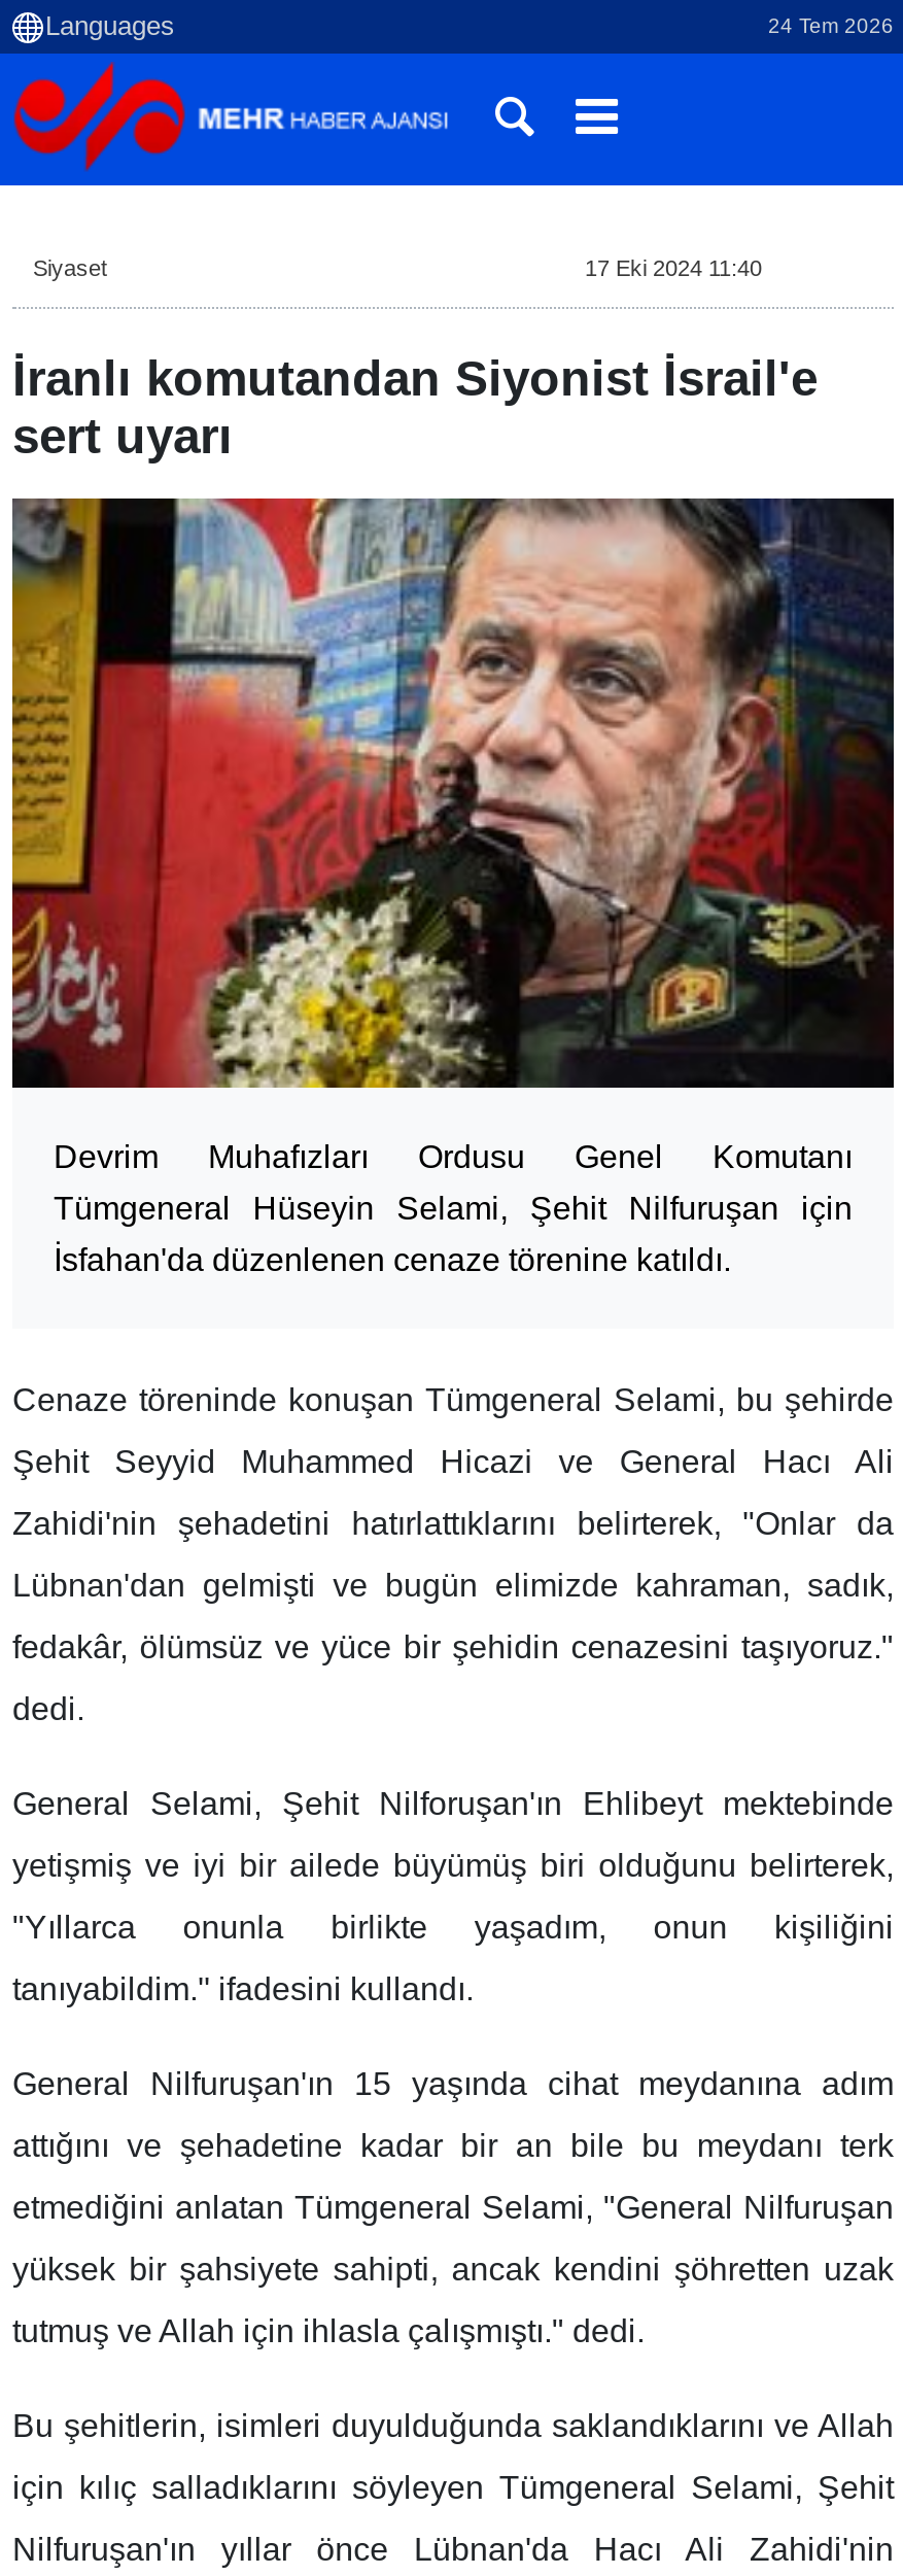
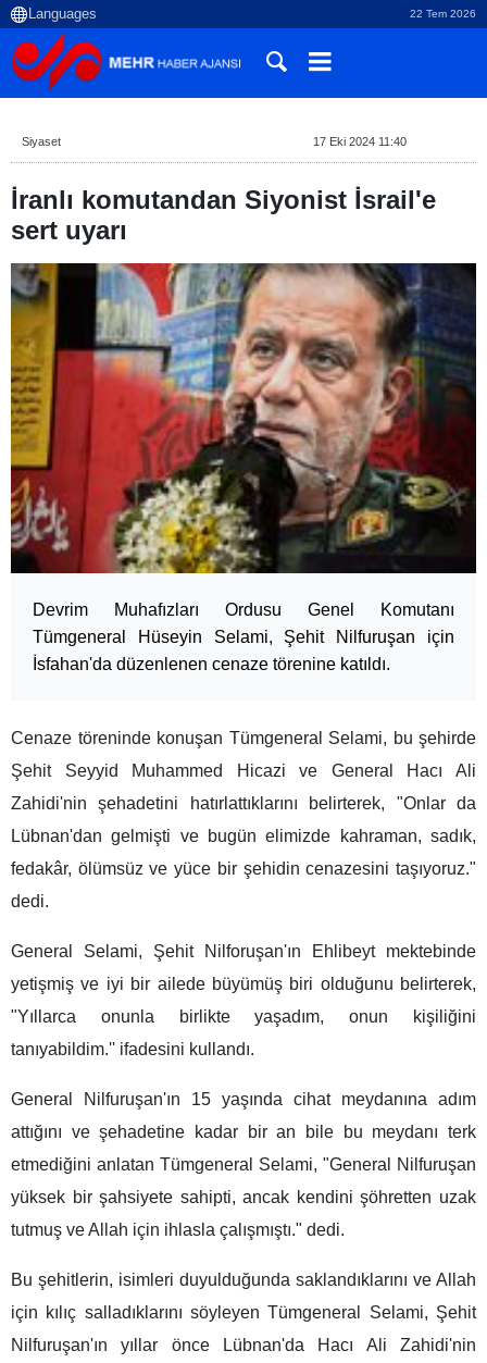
- 24 Tem 2026
+ 22 Tem 2026
